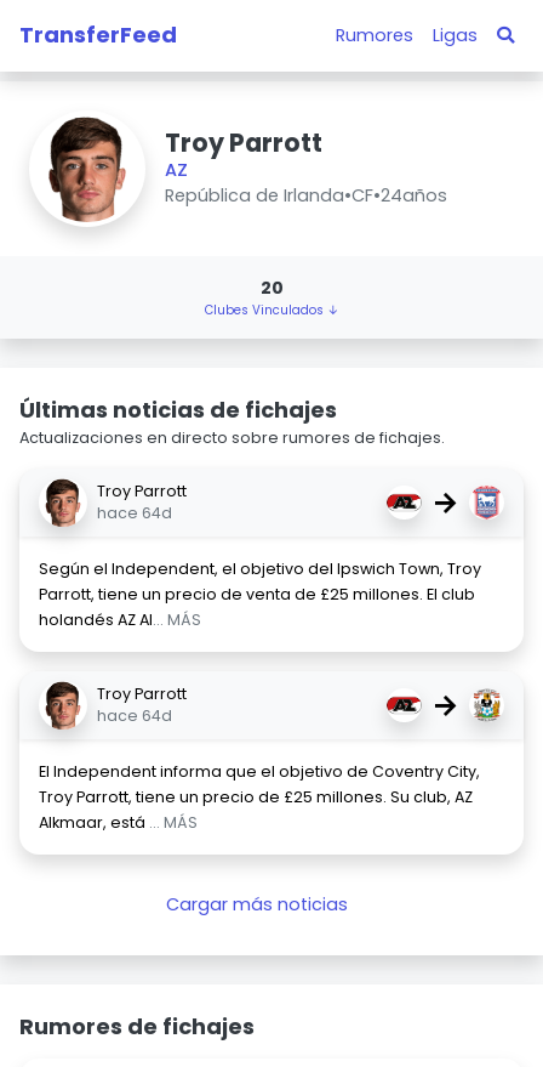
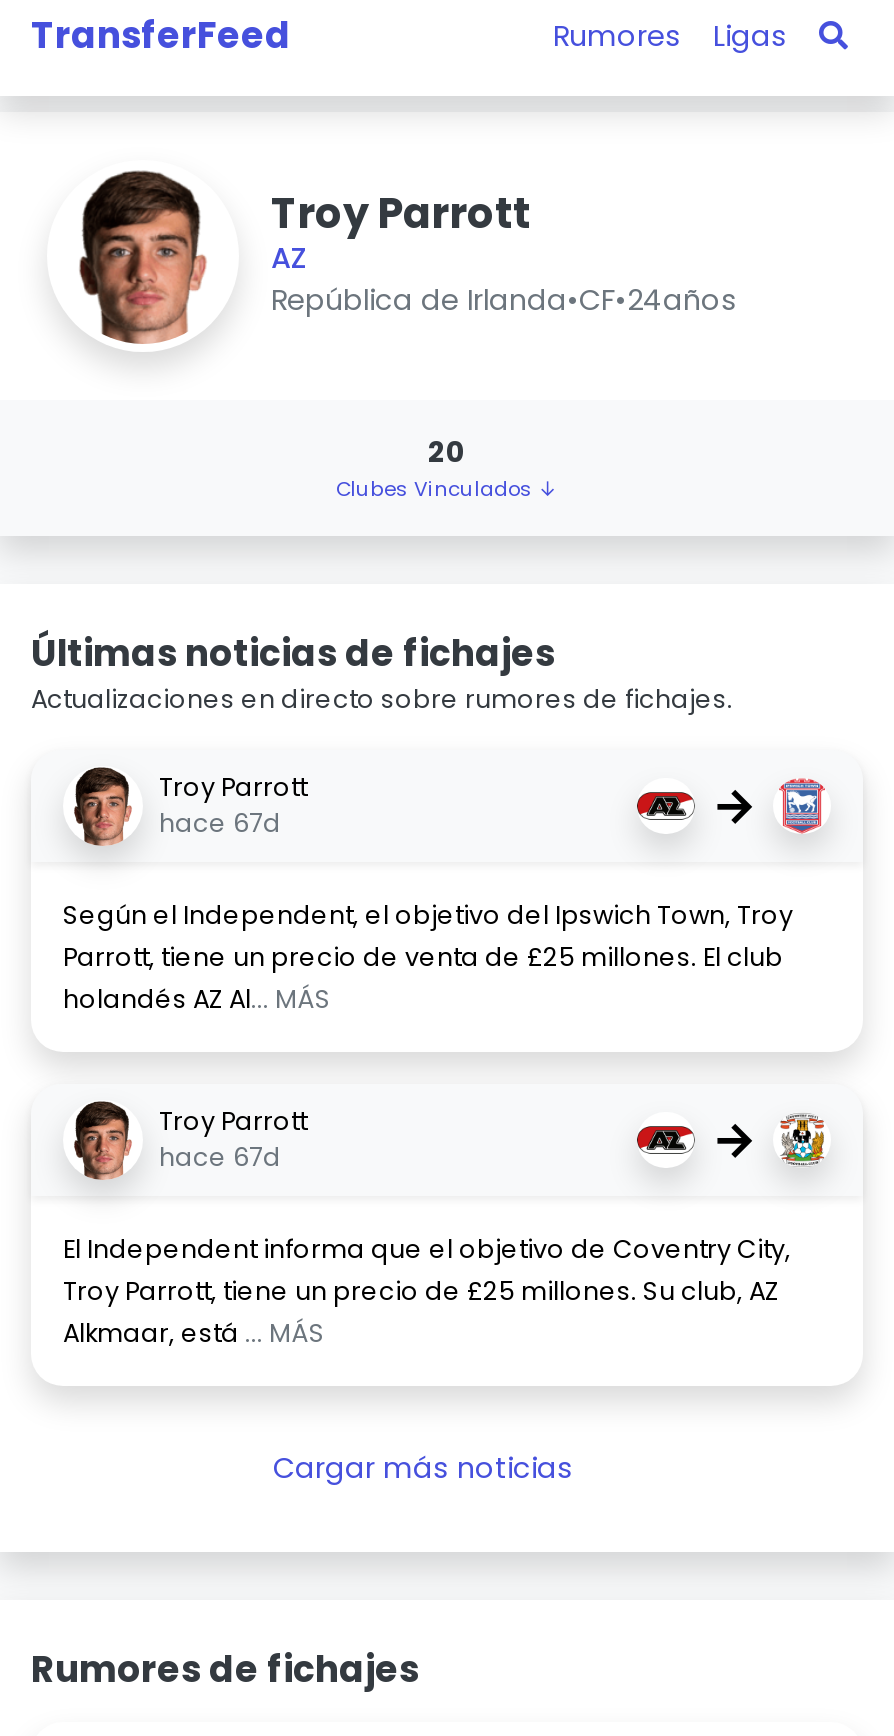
- hace 64d
+ hace 67d

- hace 64d
+ hace 67d
